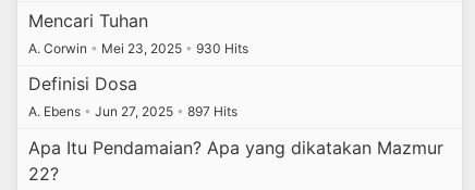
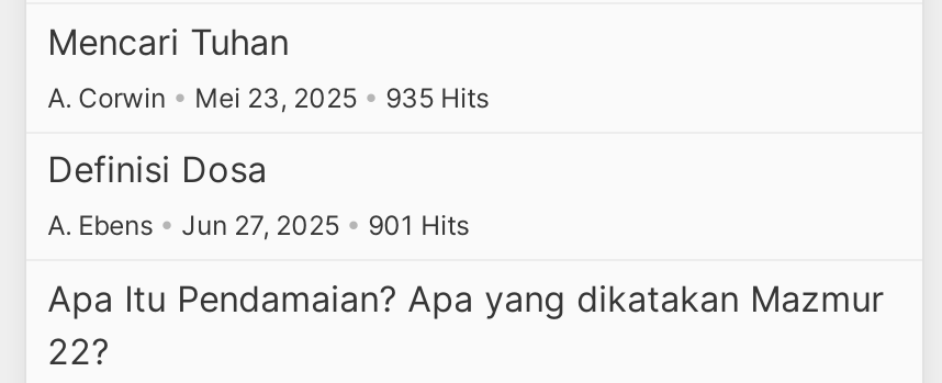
- A. Corwin • Mei 23, 2025 • 930 Hits
+ A. Corwin • Mei 23, 2025 • 935 Hits

- A. Ebens • Jun 27, 2025 • 897 Hits
+ A. Ebens • Jun 27, 2025 • 901 Hits
